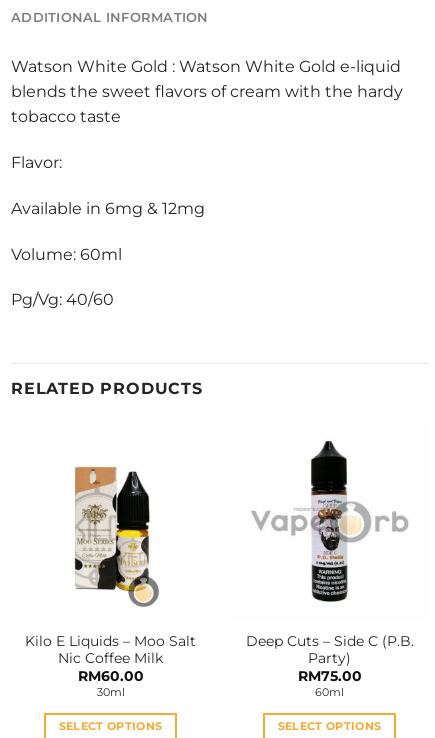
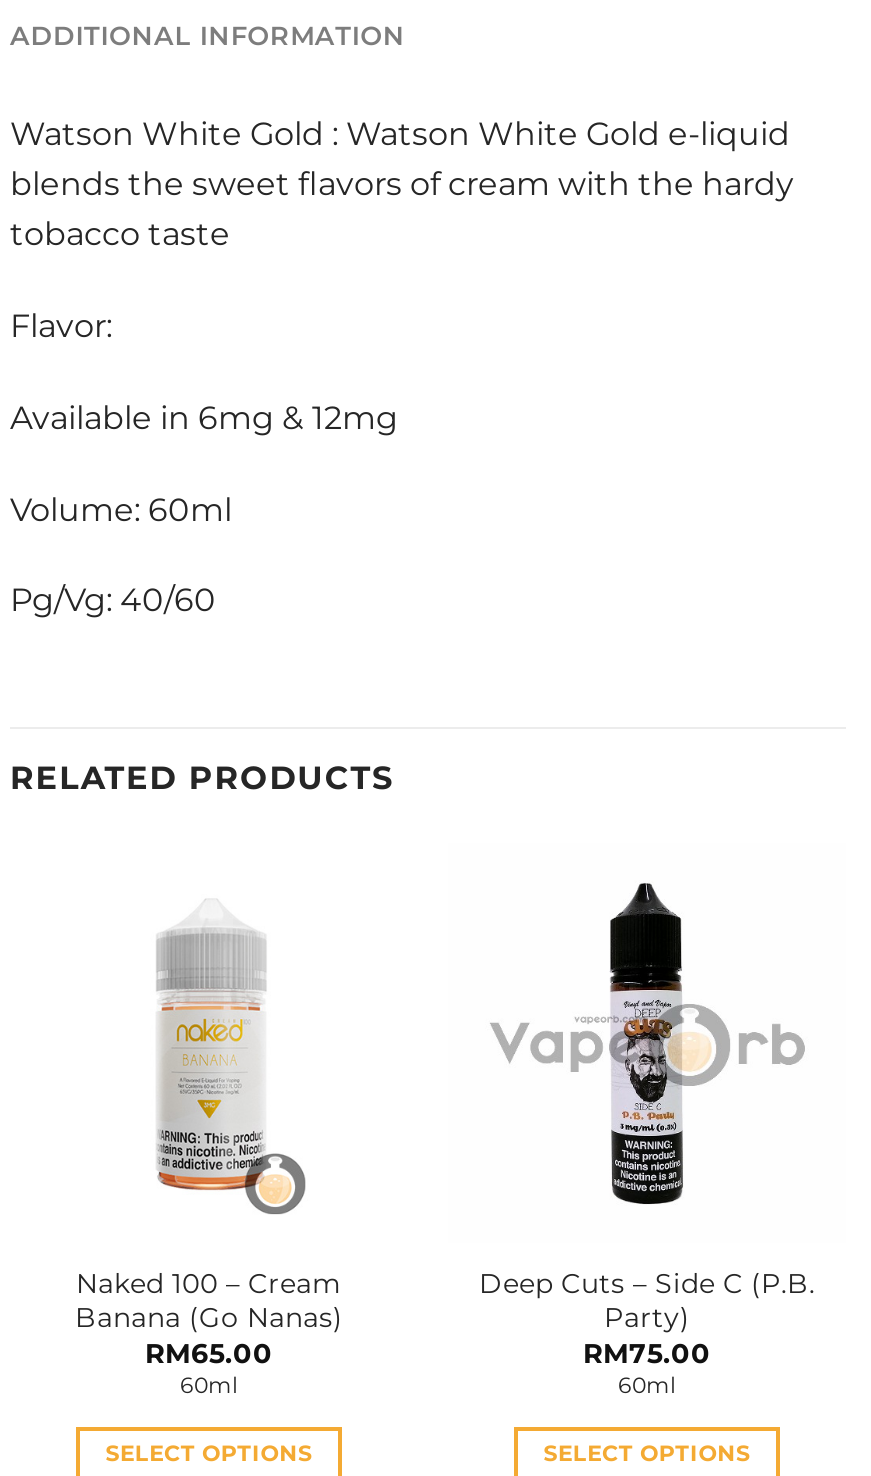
- [image]
- Kilo E Liquids – Moo Salt
- Nic Coffee Milk
- RM60.00
- 30ml
+ [image]
+ Naked 100 – Cream
+ Banana (Go Nanas)
+ RM65.00
+ 60ml
